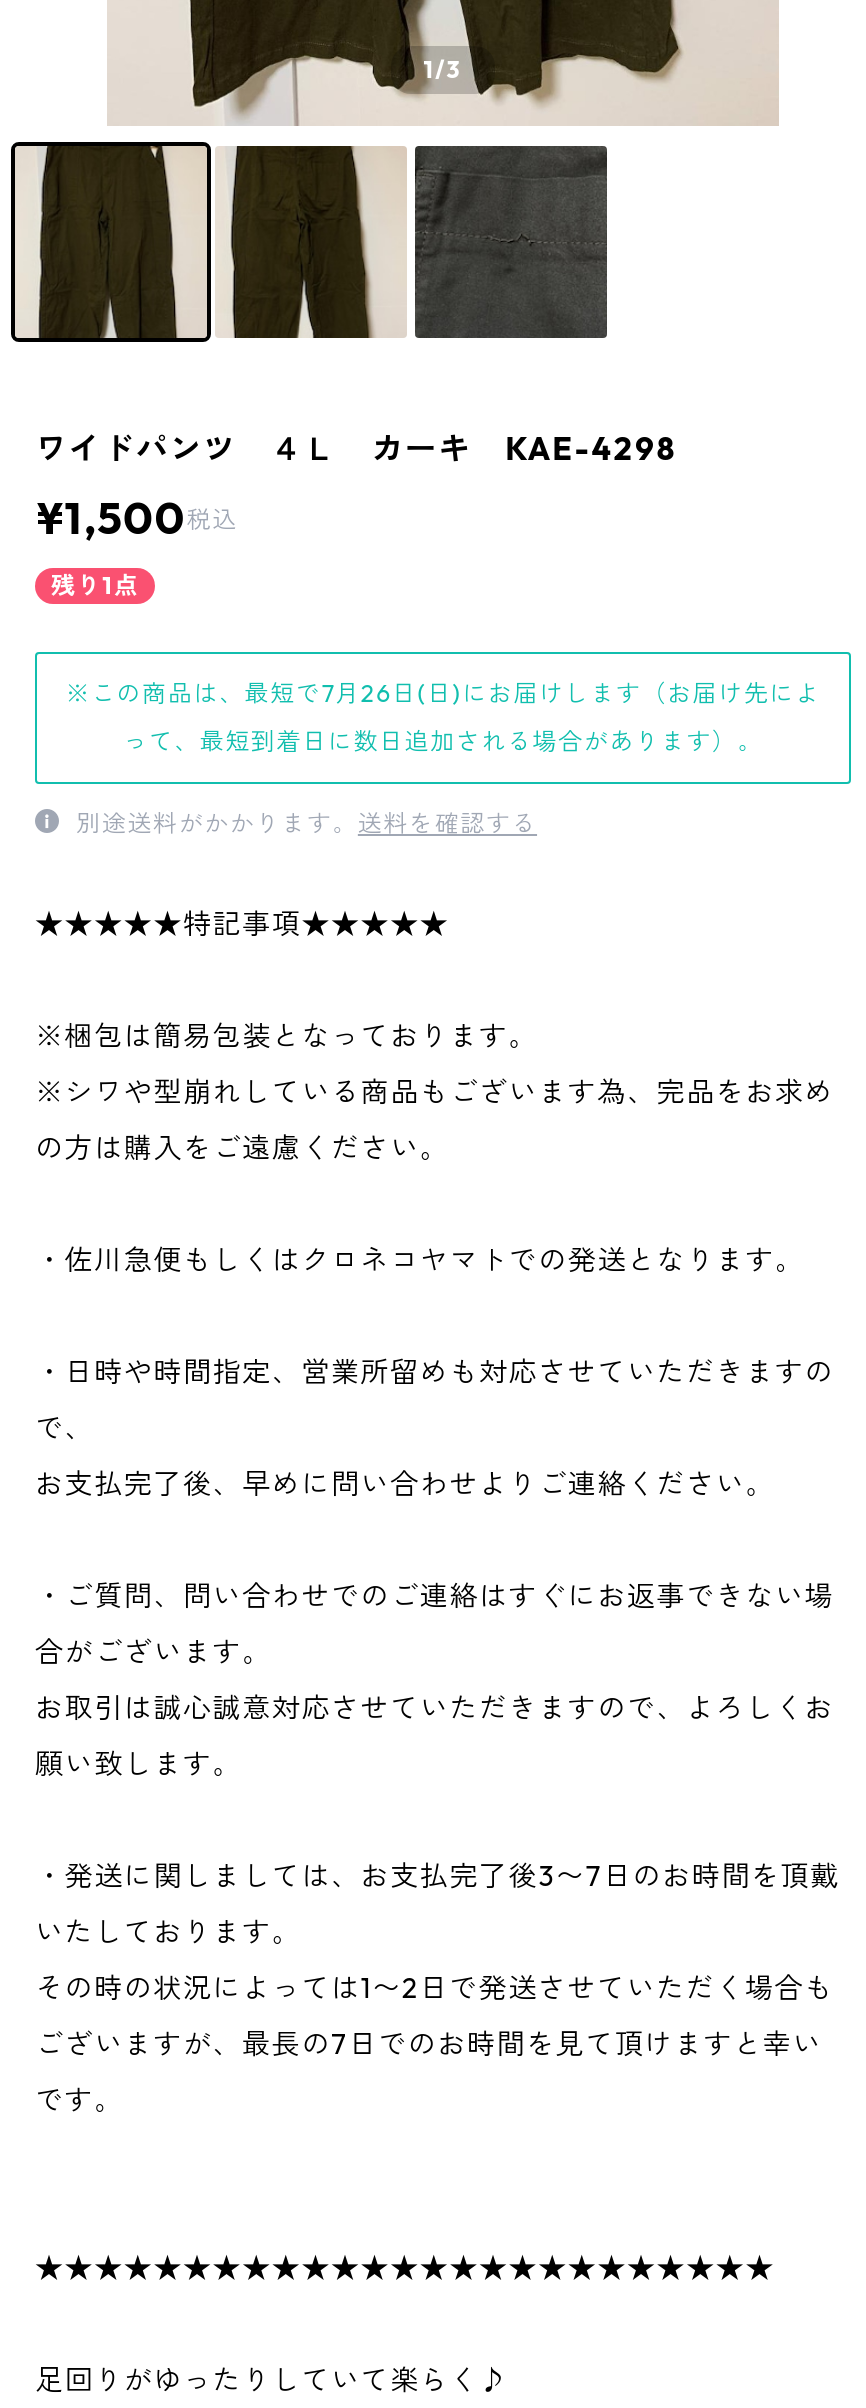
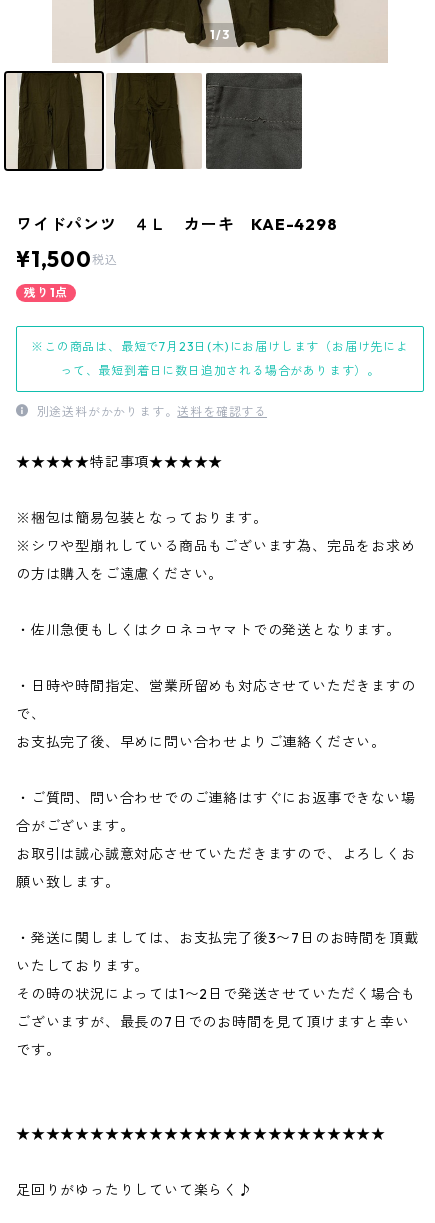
- ※この商品は、最短で7月26日(日)にお届けします（お届け先によ
+ ※この商品は、最短で7月23日(木)にお届けします（お届け先によ
